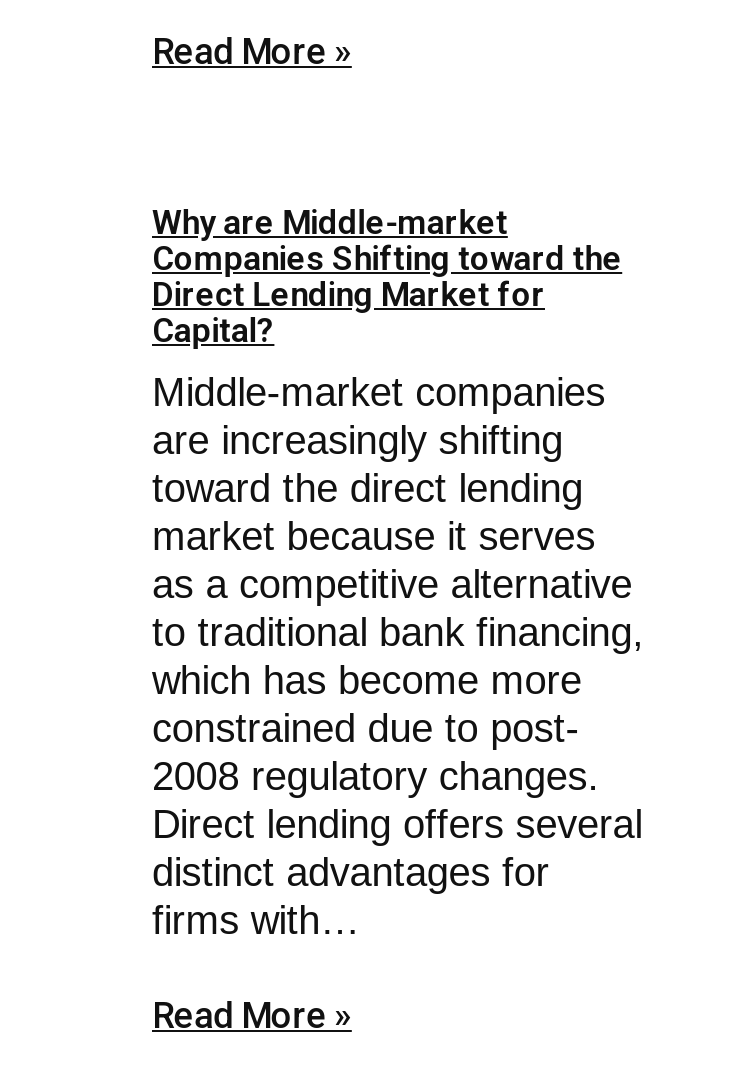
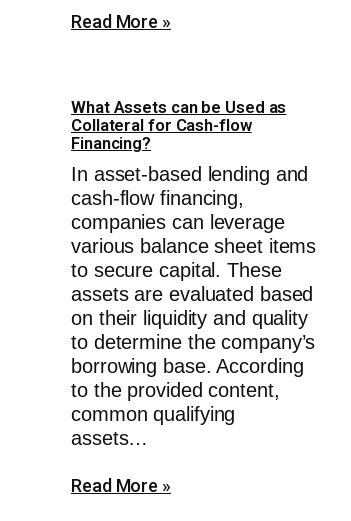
- Why are Middle-market
- Companies Shifting toward the
- Direct Lending Market for
- Capital?
+ What Assets can be Used as
+ Collateral for Cash-flow
+ Financing?

- Middle-market companies
- are increasingly shifting
- toward the direct lending
- market because it serves
- as a competitive alternative
- to traditional bank financing,
- which has become more
- constrained due to post-
- 2008 regulatory changes.
- Direct lending offers several
- distinct advantages for
- firms with…
+ In asset-based lending and
+ cash-flow financing,
+ companies can leverage
+ various balance sheet items
+ to secure capital. These
+ assets are evaluated based
+ on their liquidity and quality
+ to determine the company’s
+ borrowing base. According
+ to the provided content,
+ common qualifying
+ assets…
